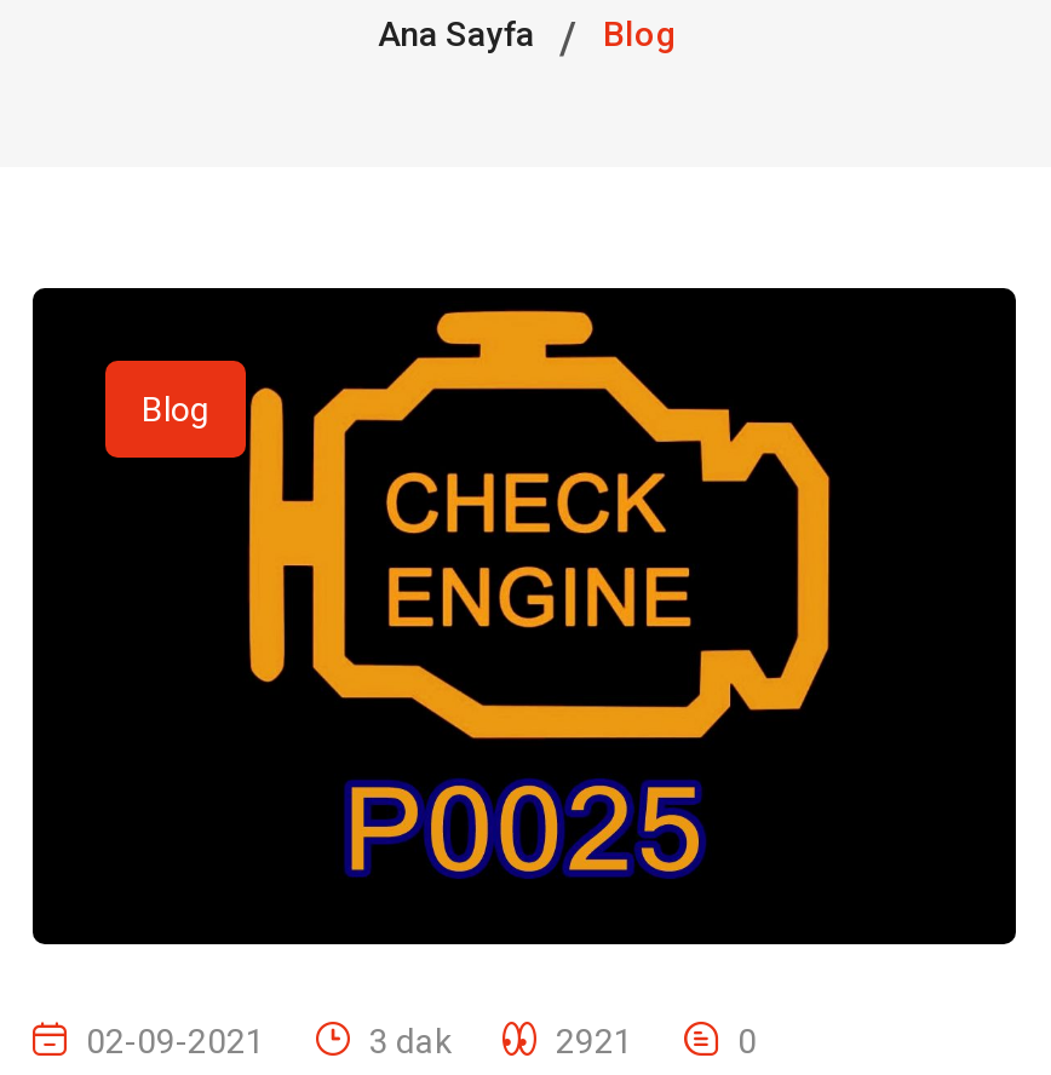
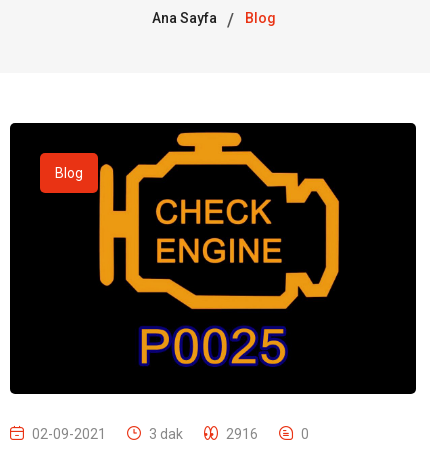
- 2921
+ 2916
